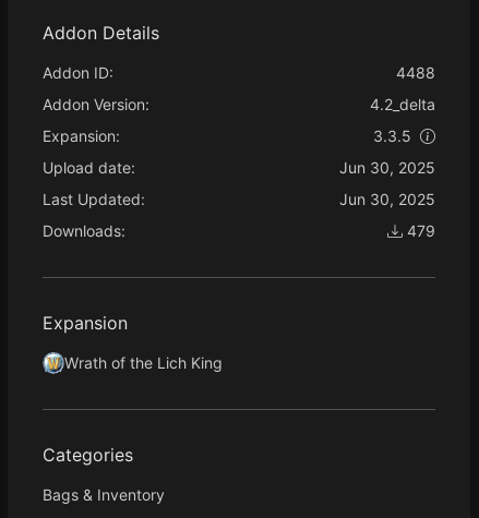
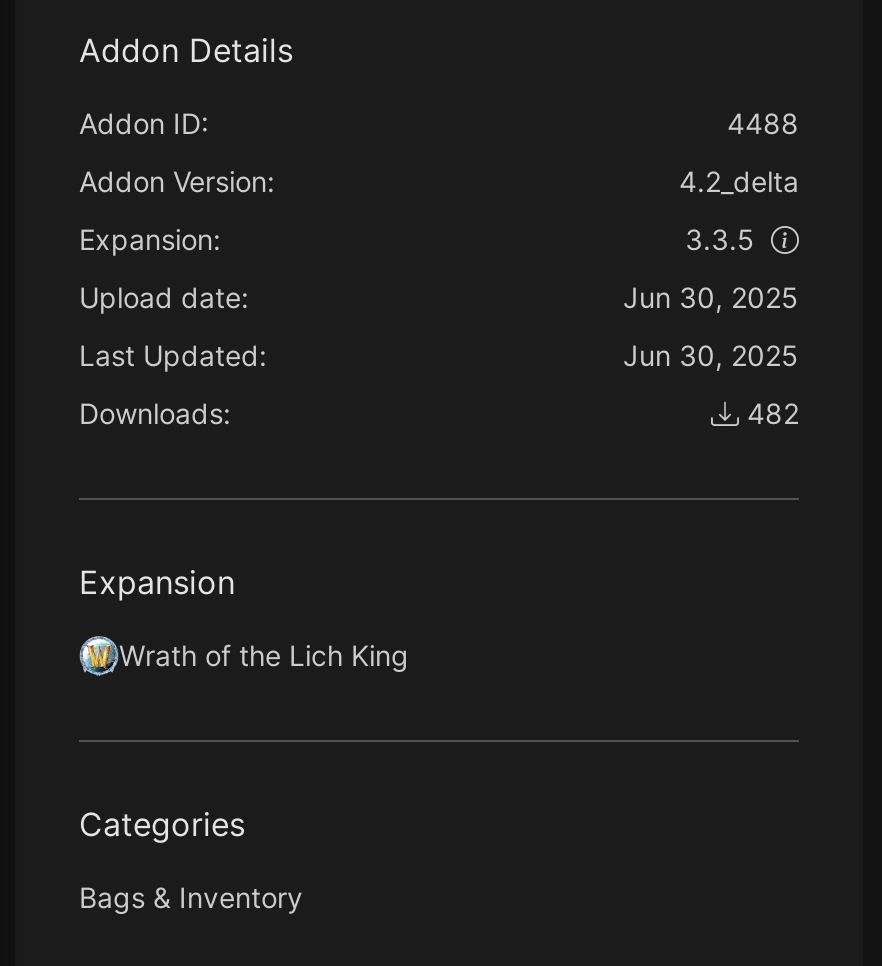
- 479
+ 482
